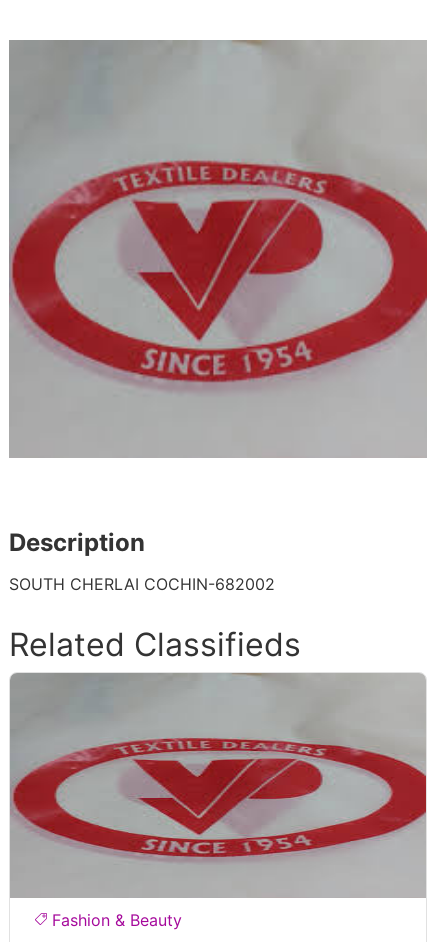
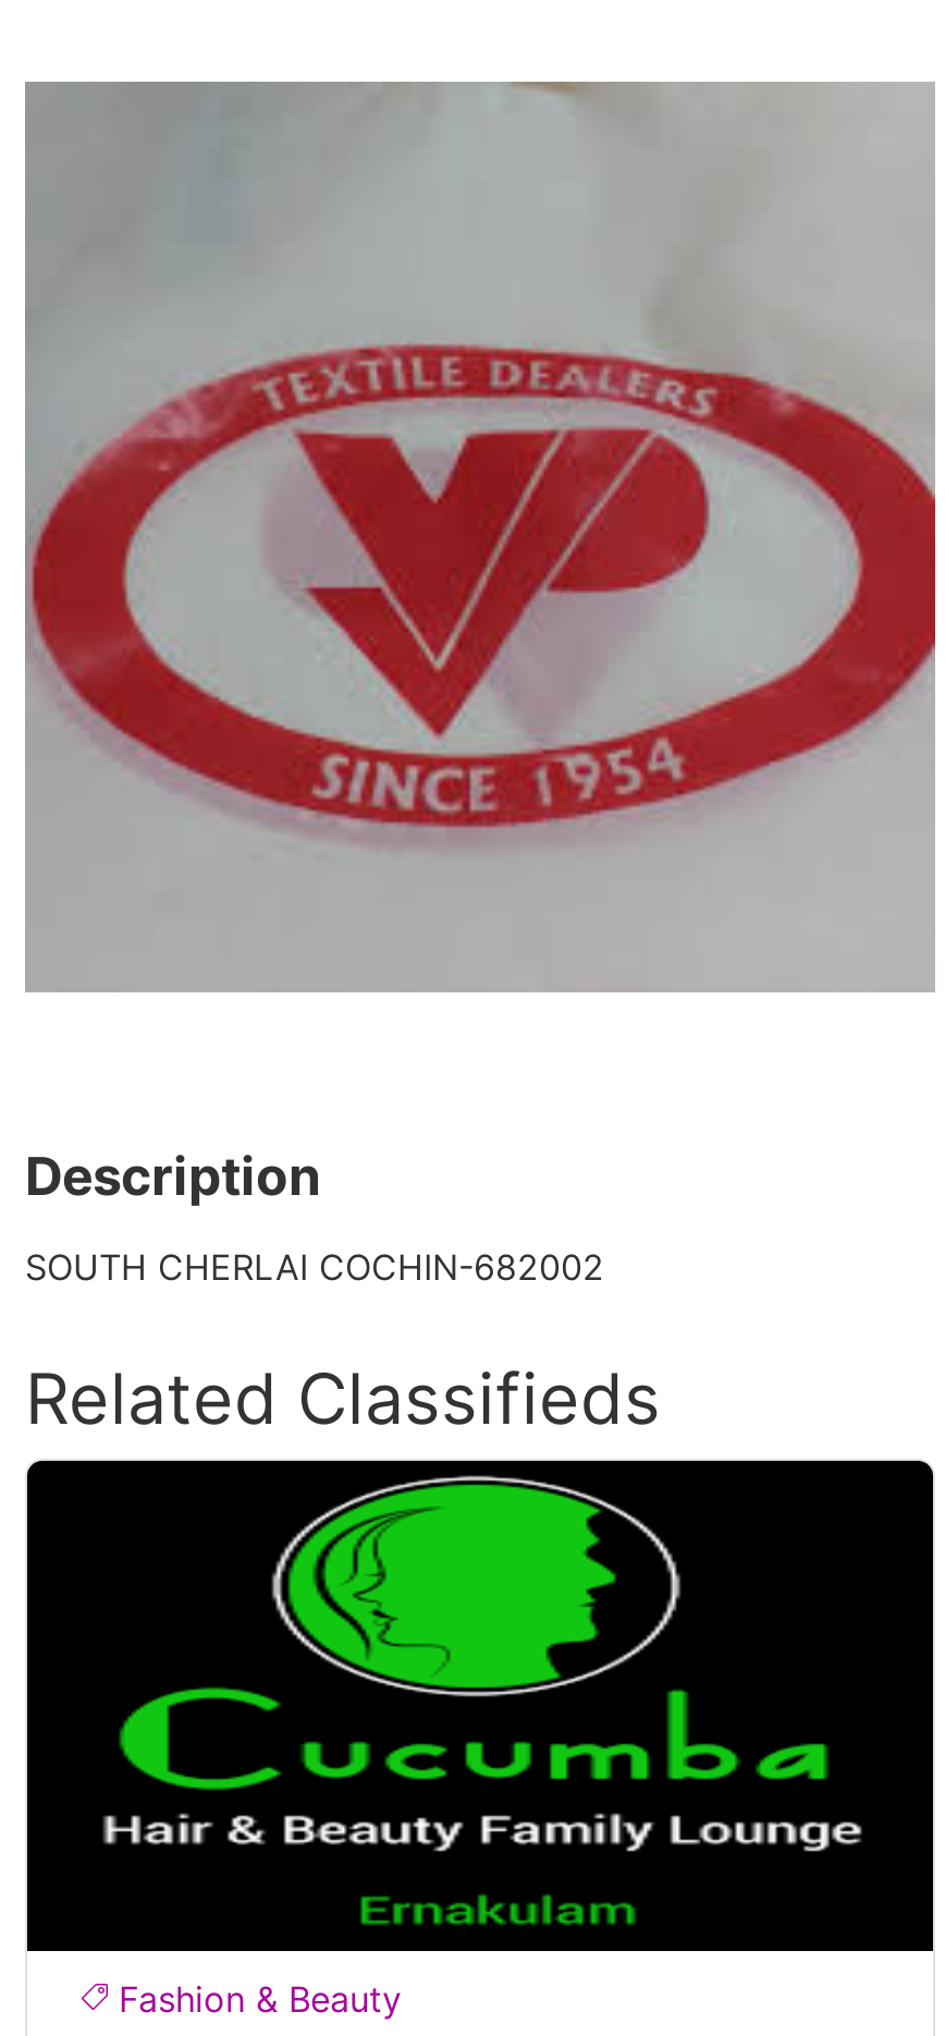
- [image]
+ [image]
